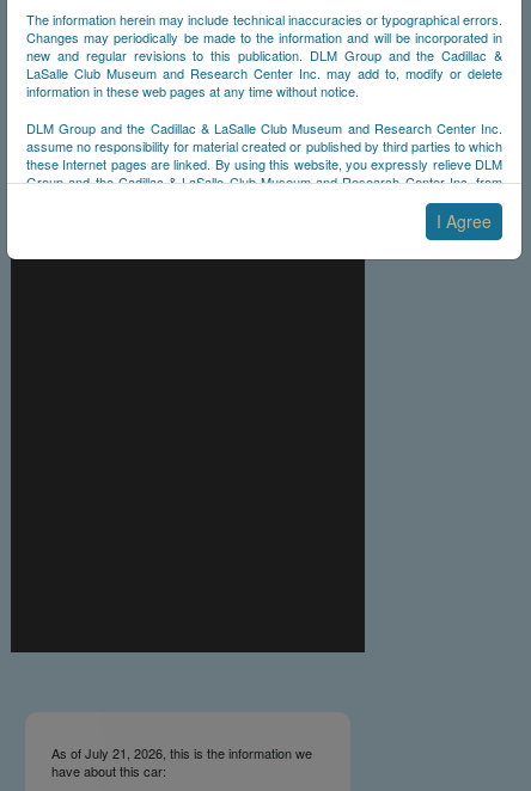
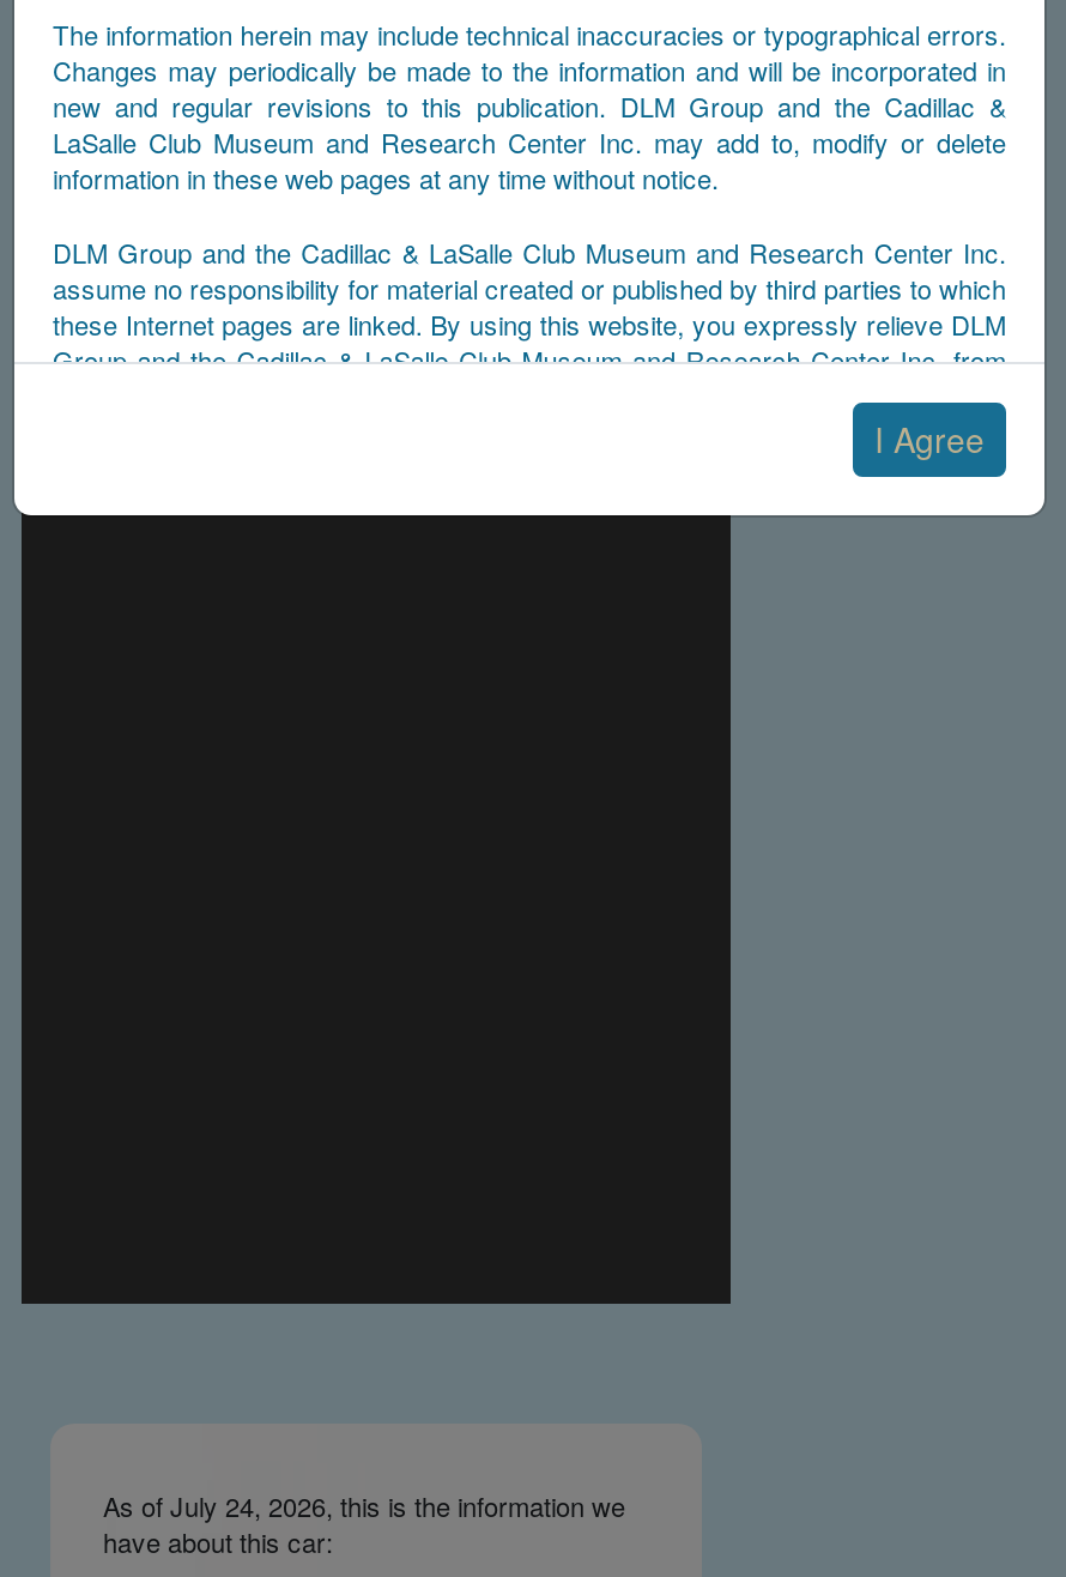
- As of July 21, 2026, this is the information we
+ As of July 24, 2026, this is the information we
